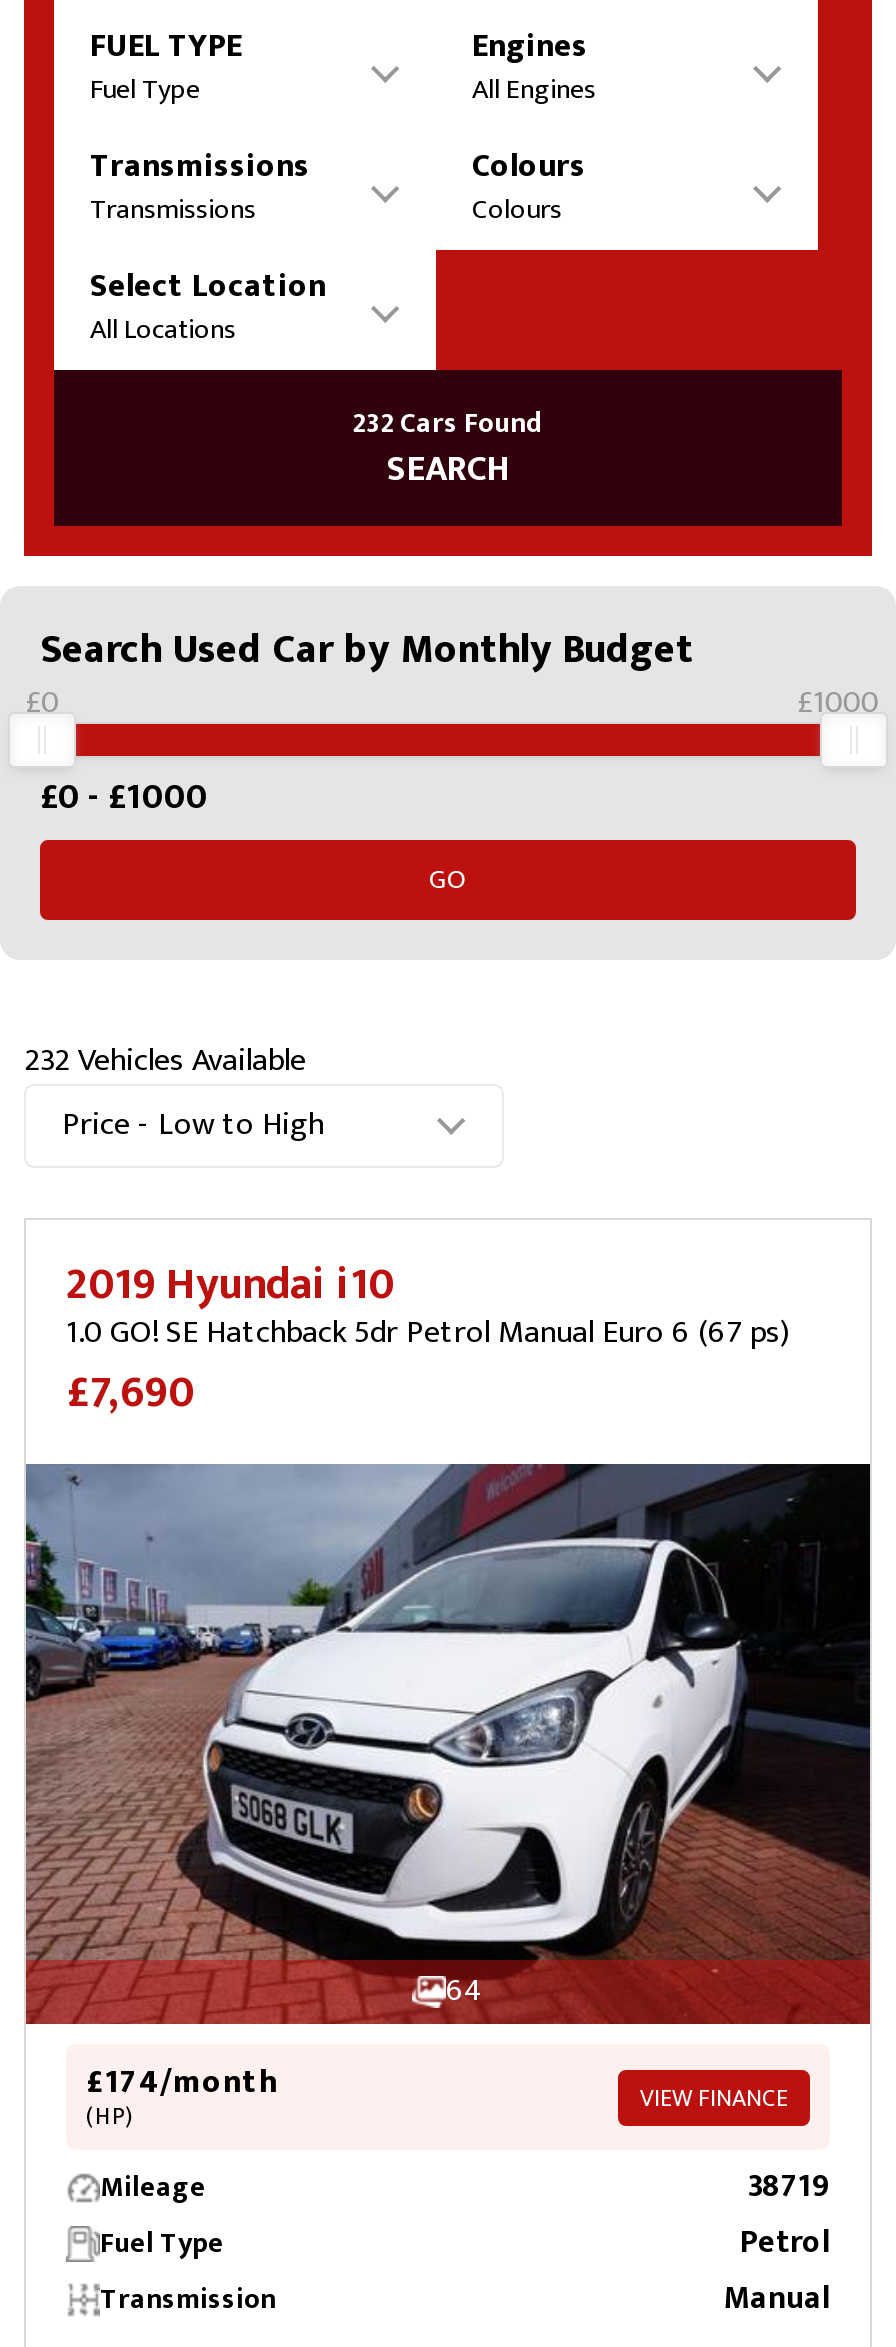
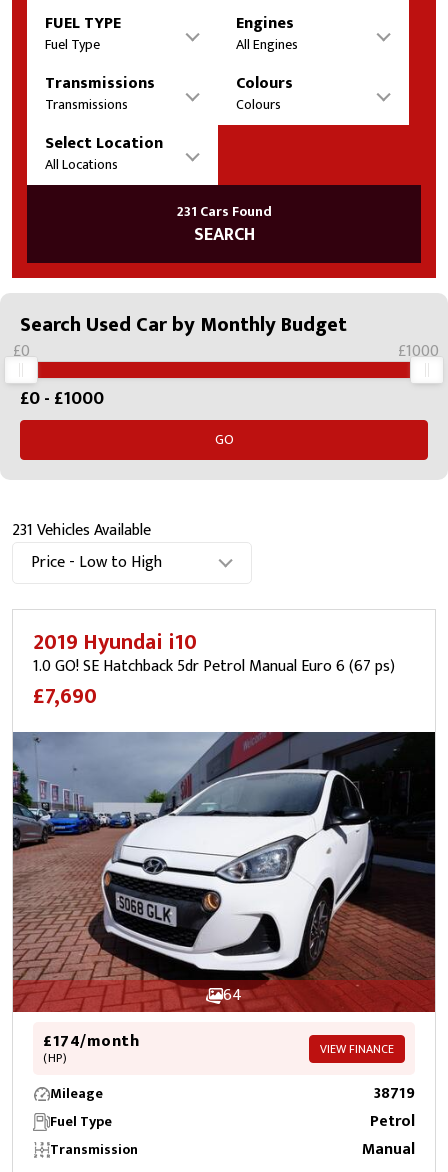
- 232 Cars Found
+ 231 Cars Found

- 232 Vehicles Available
+ 231 Vehicles Available
